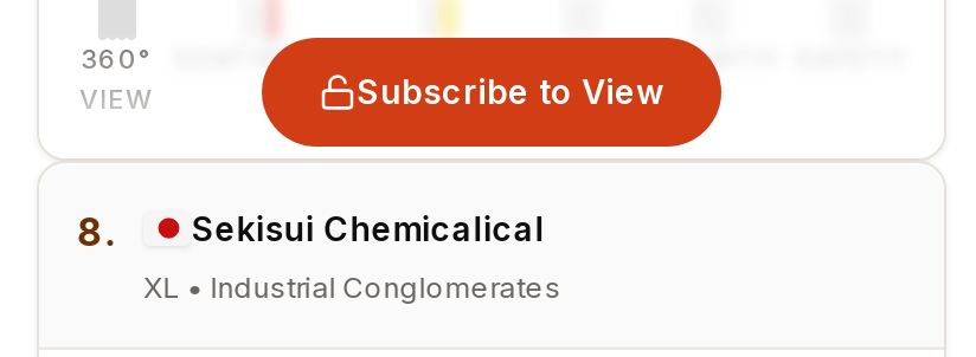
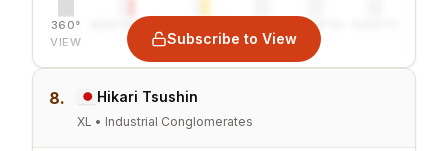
- Sekisui Chemicalical
+ Hikari Tsushin
